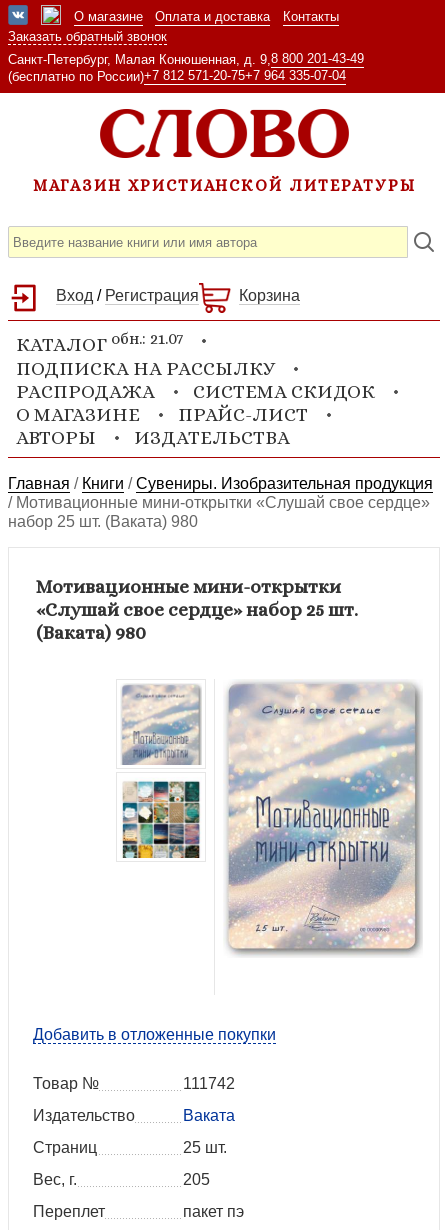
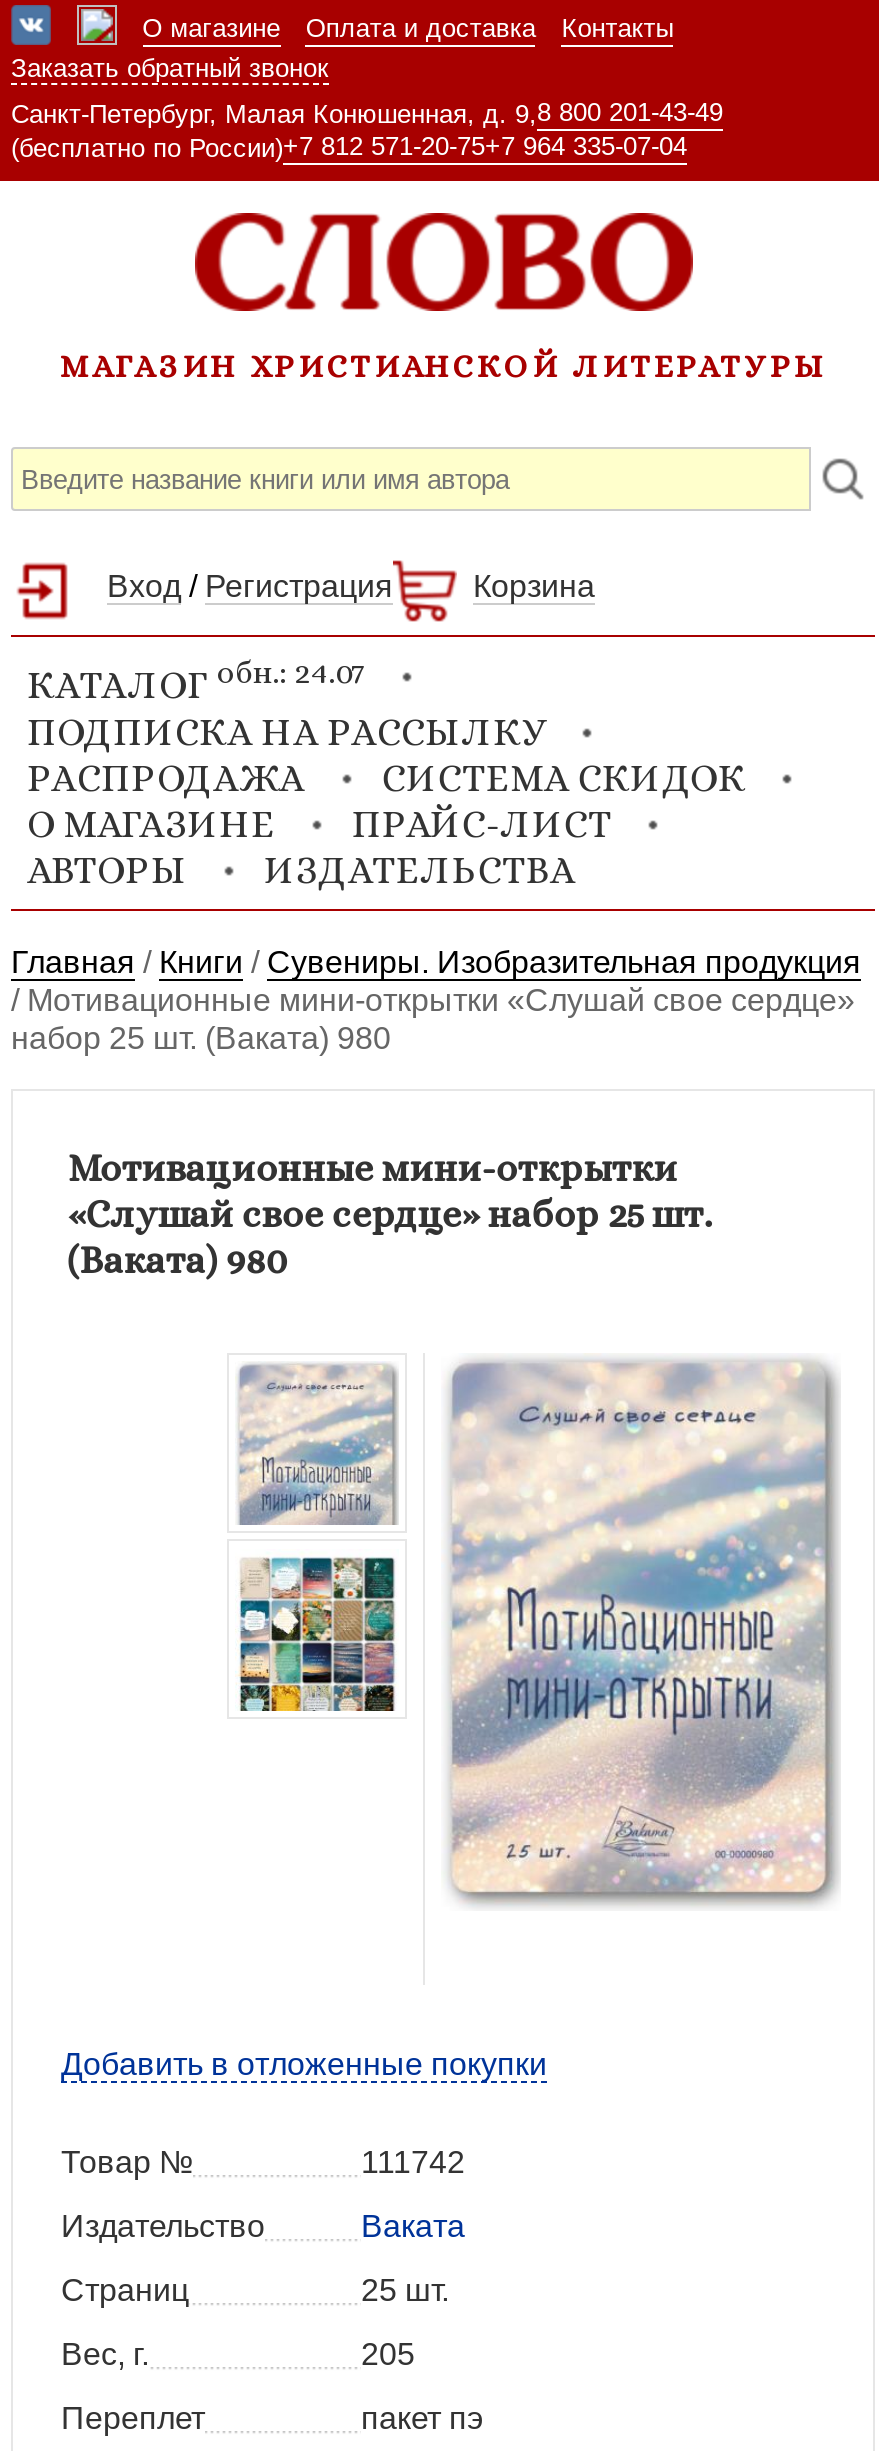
- КАТАЛОГ обн.: 21.07
+ КАТАЛОГ обн.: 24.07
